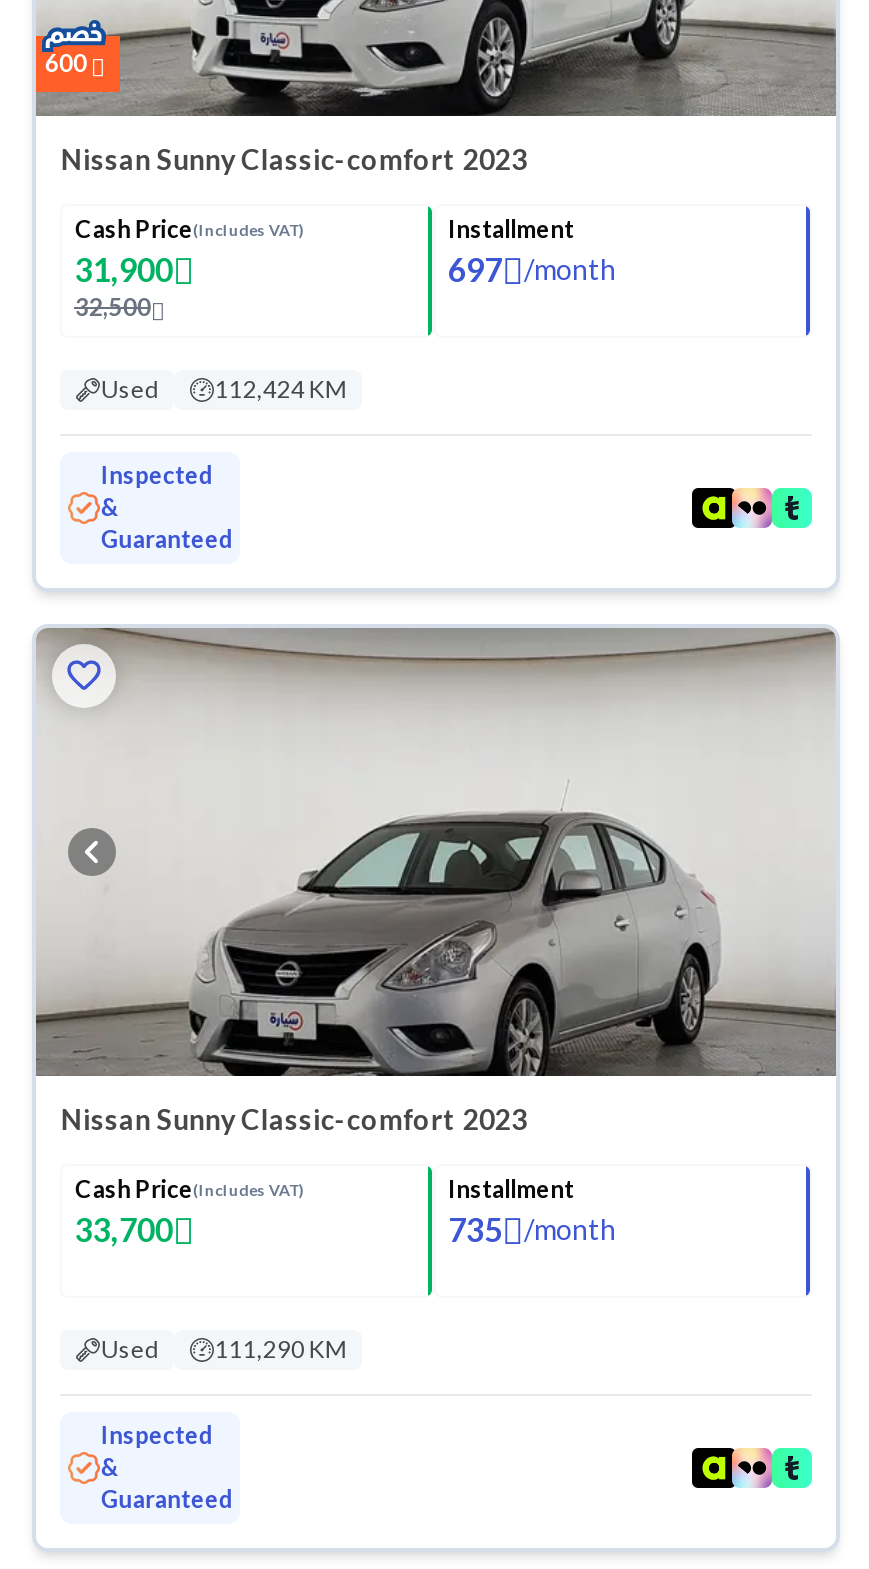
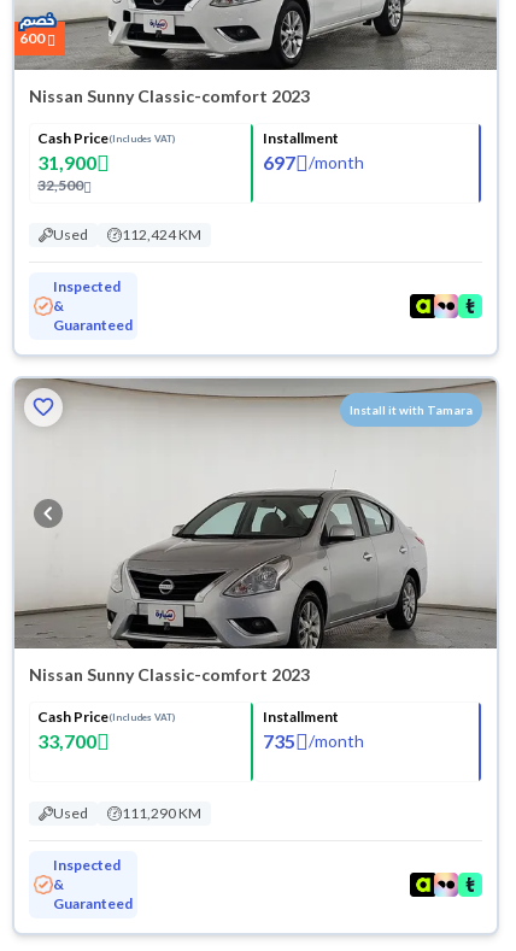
+ Install it with Tamara
